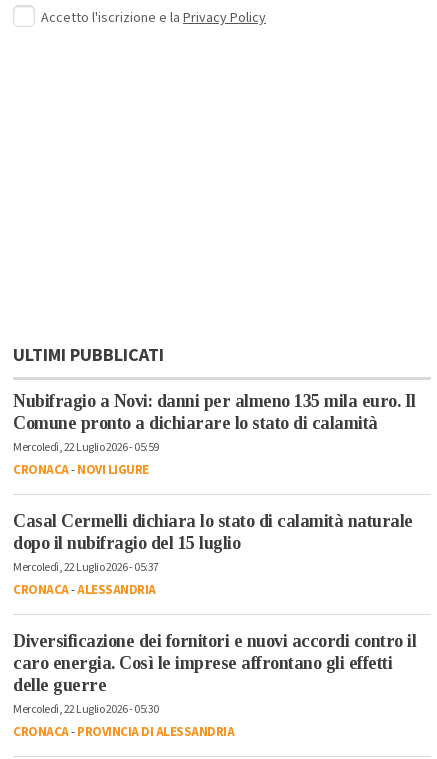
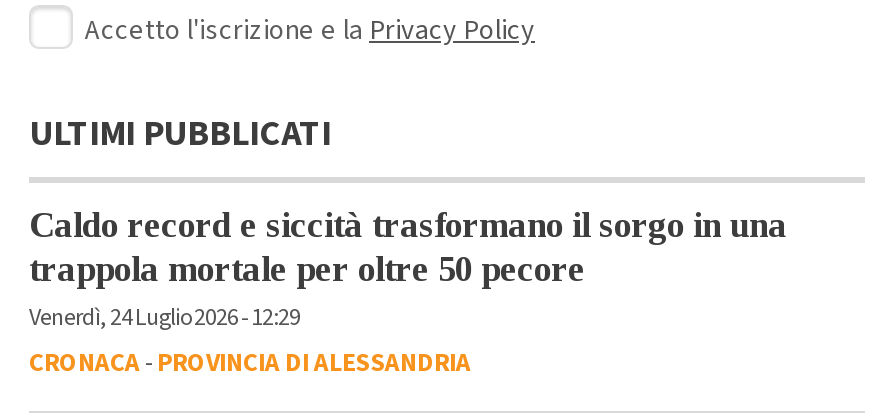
- Nubifragio a Novi: danni per almeno 135 mila euro. Il
- Comune pronto a dichiarare lo stato di calamità
- Mercoledì, 22 Luglio 2026 - 05:59
- CRONACA-NOVI LIGURE
- Casal Cermelli dichiara lo stato di calamità naturale
- dopo il nubifragio del 15 luglio
- Mercoledì, 22 Luglio 2026 - 05:37
- CRONACA-ALESSANDRIA
- Diversificazione dei fornitori e nuovi accordi contro il
- caro energia. Così le imprese affrontano gli effetti
- delle guerre
- Mercoledì, 22 Luglio 2026 - 05:30
+ Caldo record e siccità trasformano il sorgo in una
+ trappola mortale per oltre 50 pecore
+ Venerdì, 24 Luglio 2026 - 12:29
